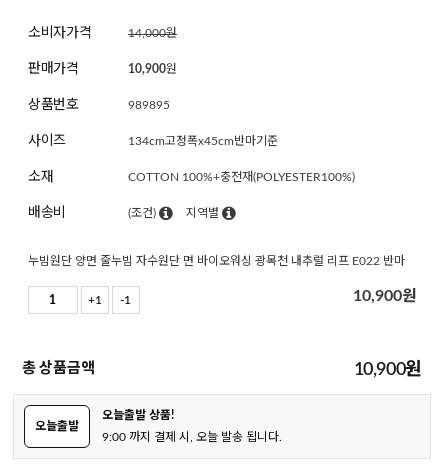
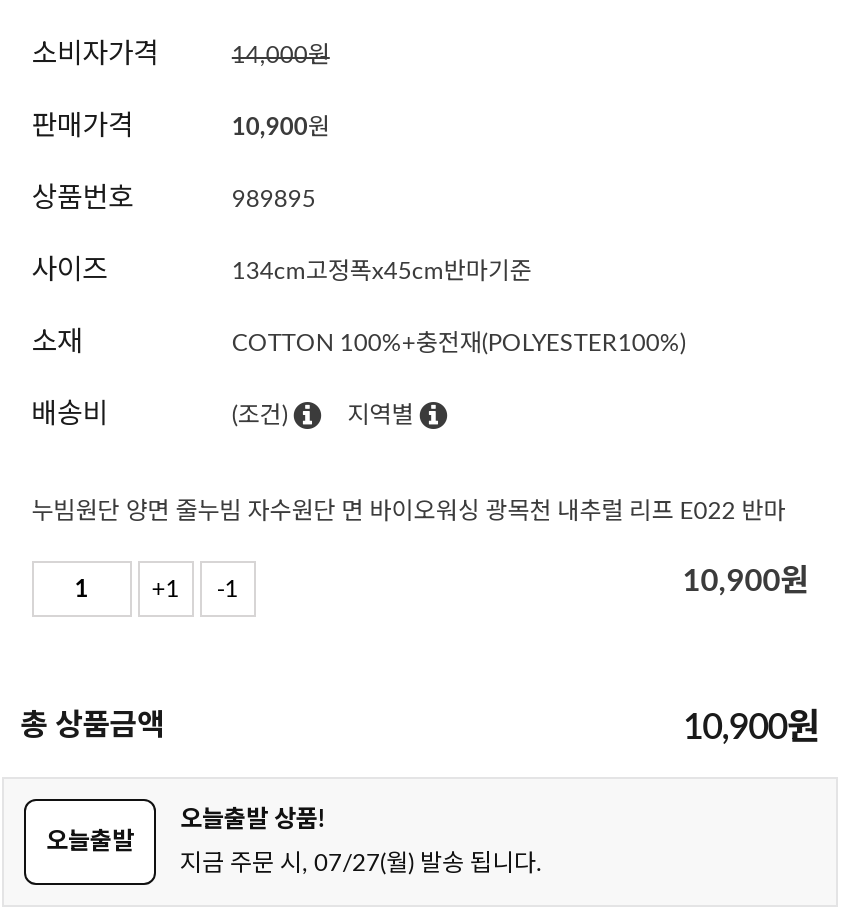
- 9:00 까지 결제 시, 오늘 발송 됩니다.
+ 지금 주문 시, 07/27(월) 발송 됩니다.
